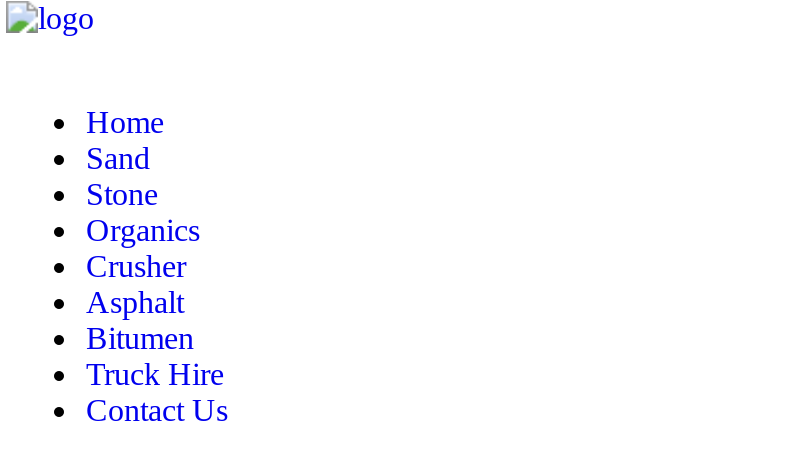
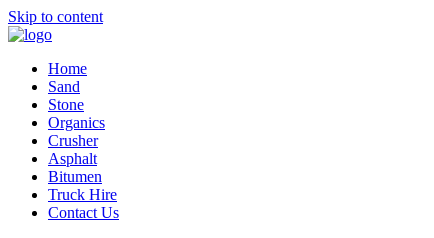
+ Skip to content
